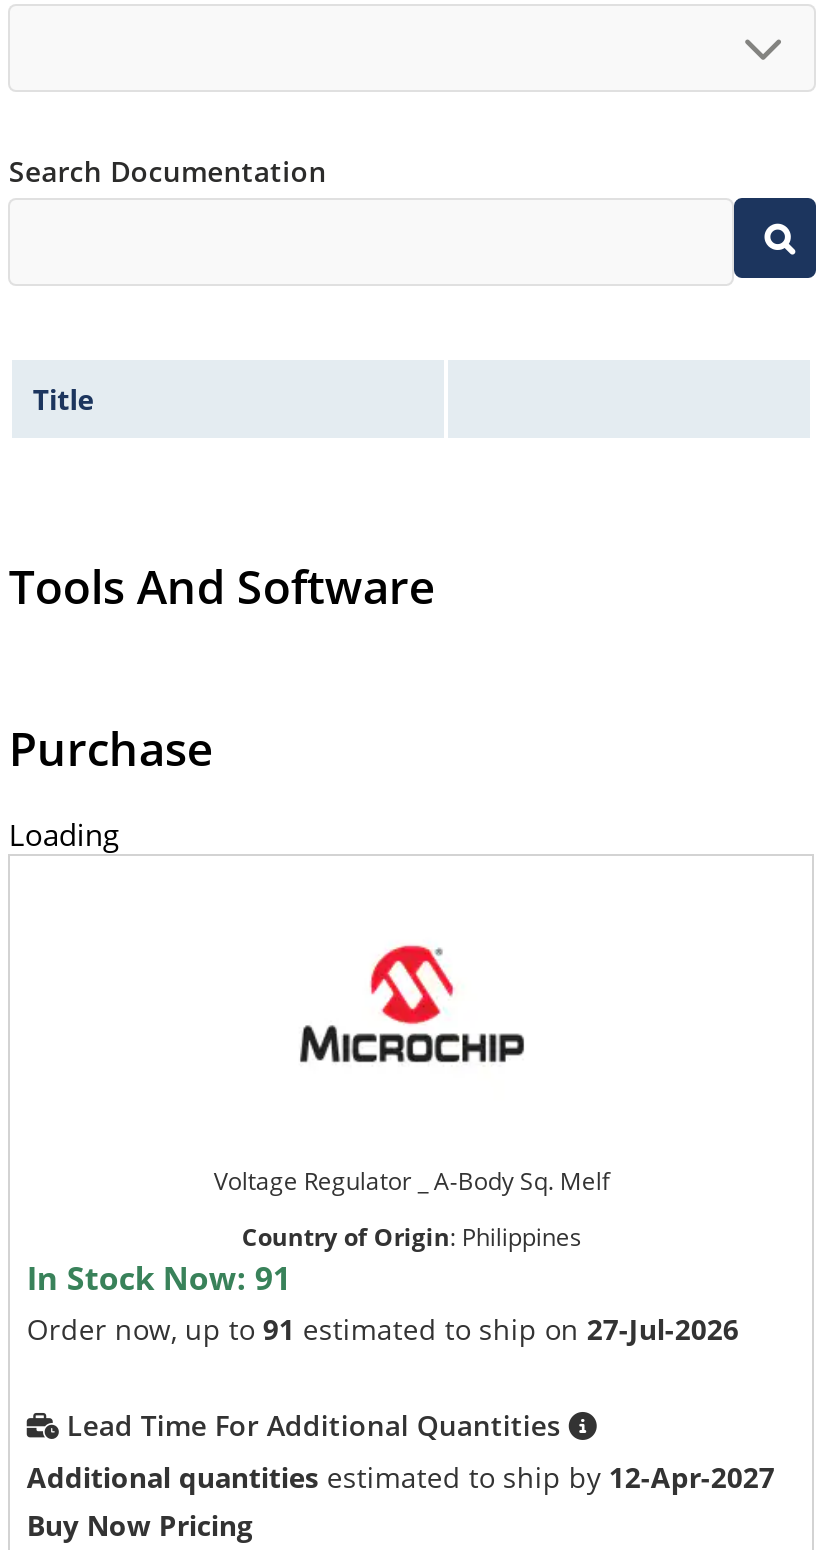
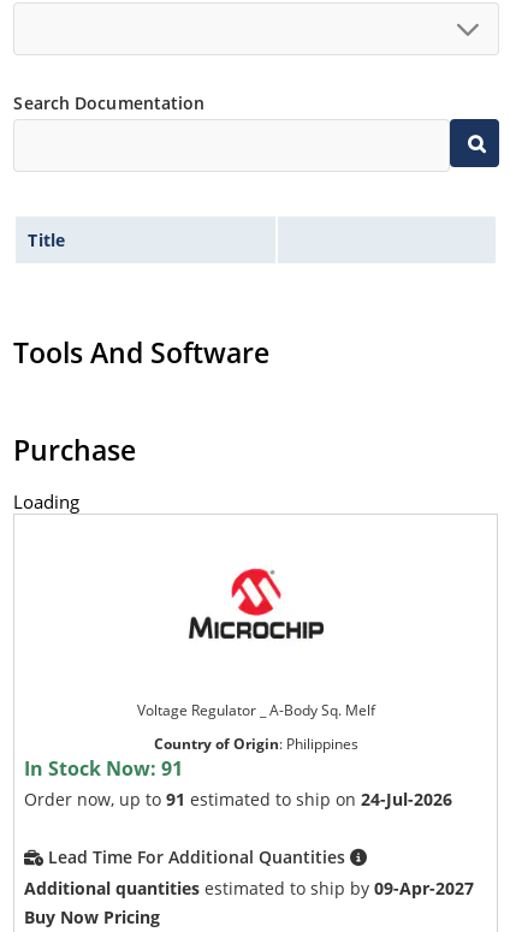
- Order now, up to 91 estimated to ship on 27-Jul-2026
+ Order now, up to 91 estimated to ship on 24-Jul-2026

- Additional quantities estimated to ship by 12-Apr-2027
+ Additional quantities estimated to ship by 09-Apr-2027
